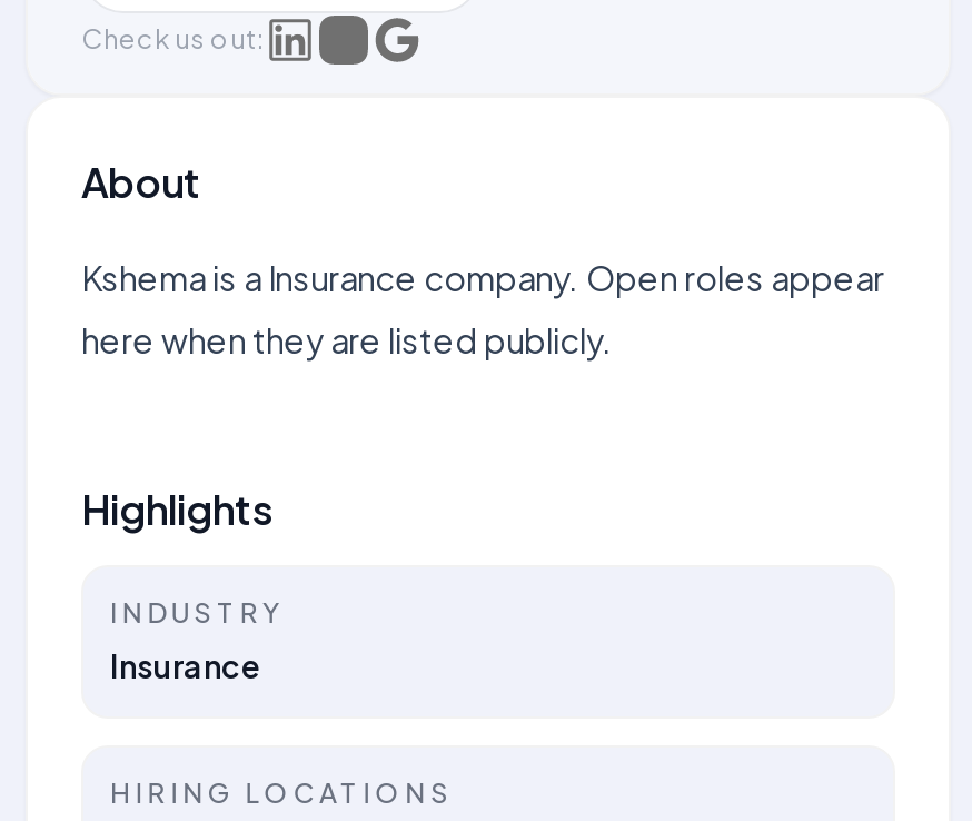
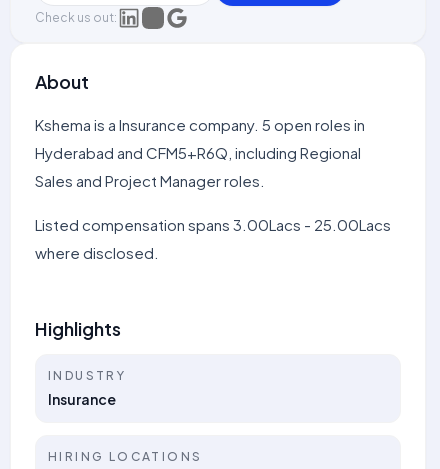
- Kshema is a Insurance company. Open roles appear
- here when they are listed publicly.
+ Kshema is a Insurance company. 5 open roles in
+ Hyderabad and CFM5+R6Q, including Regional
+ Sales and Project Manager roles.
+ Listed compensation spans 3.00Lacs - 25.00Lacs
+ where disclosed.
